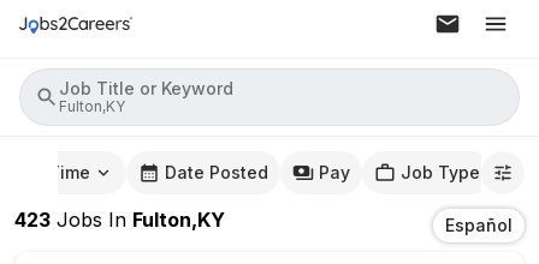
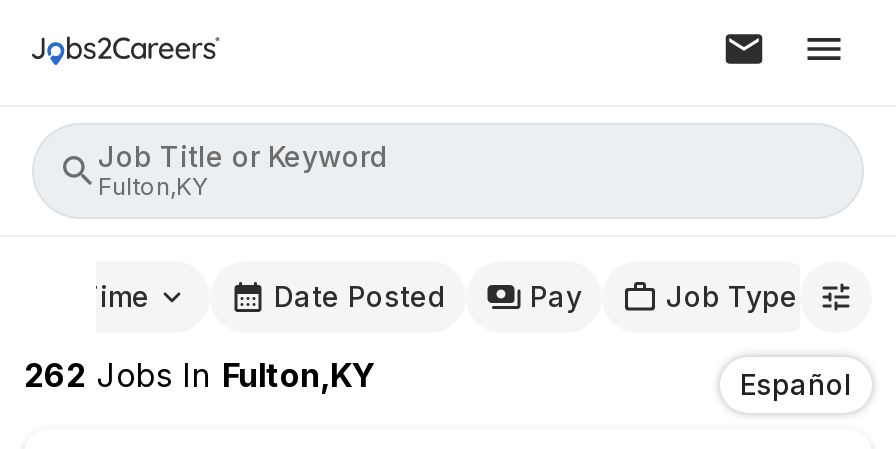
- 423 Jobs In Fulton,KY
+ 262 Jobs In Fulton,KY
